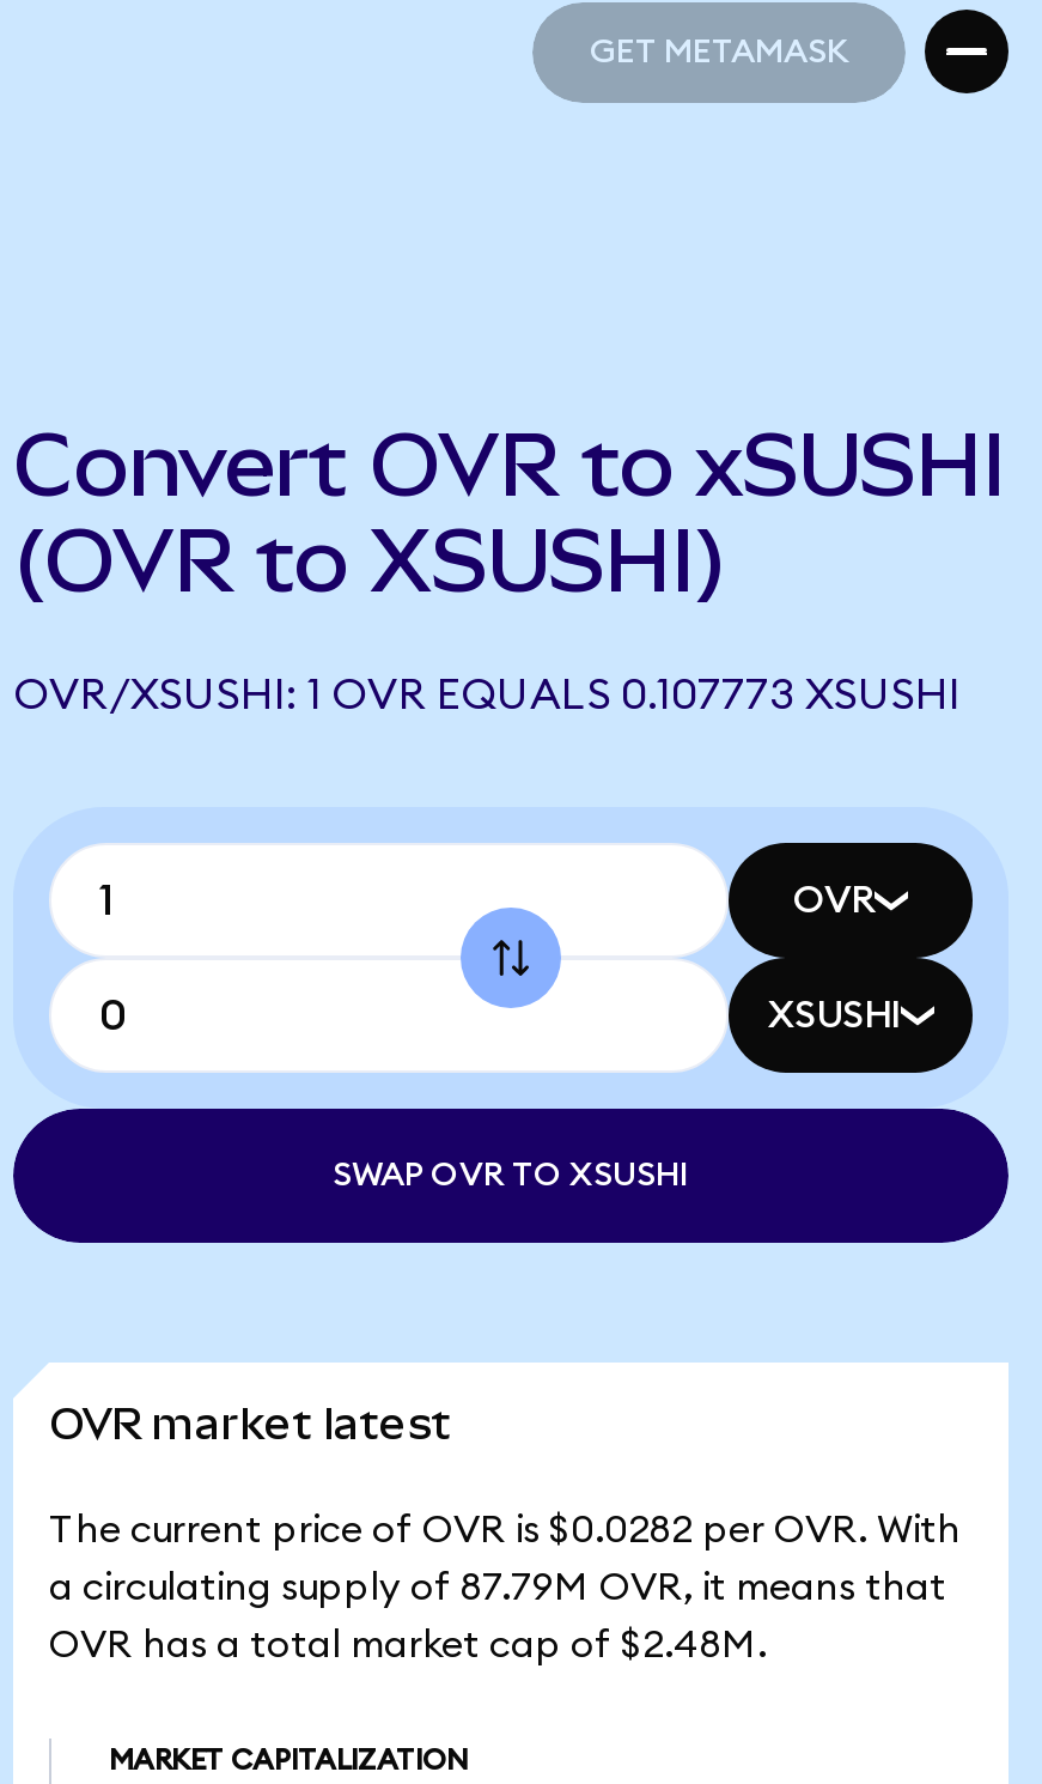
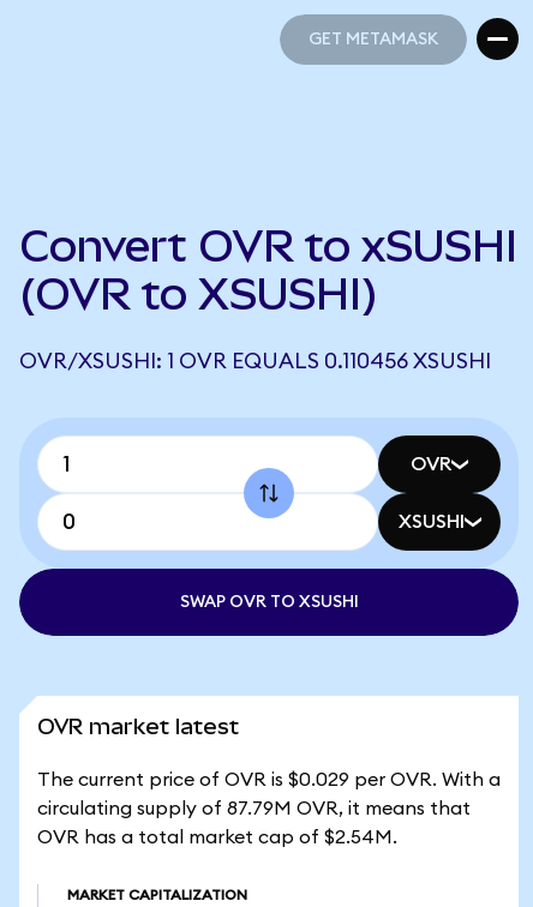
- OVR/XSUSHI: 1 OVR EQUALS 0.107773 XSUSHI
+ OVR/XSUSHI: 1 OVR EQUALS 0.110456 XSUSHI

- The current price of OVR is $0.0282 per OVR. With
+ The current price of OVR is $0.029 per OVR. With a

- a circulating supply of 87.79M OVR, it means that
+ circulating supply of 87.79M OVR, it means that

- OVR has a total market cap of $2.48M.
+ OVR has a total market cap of $2.54M.
